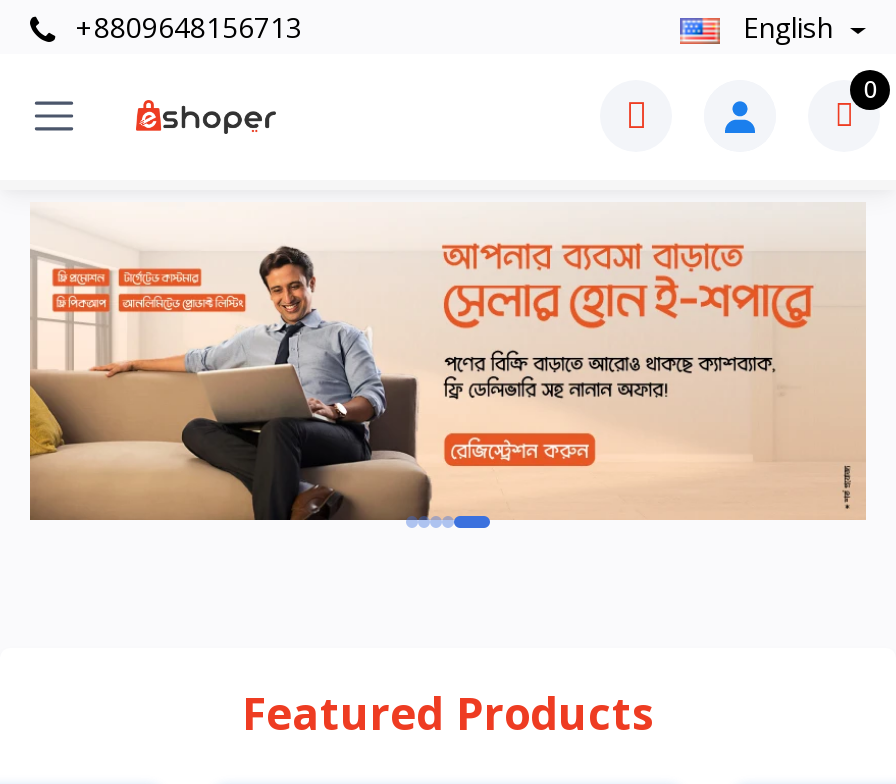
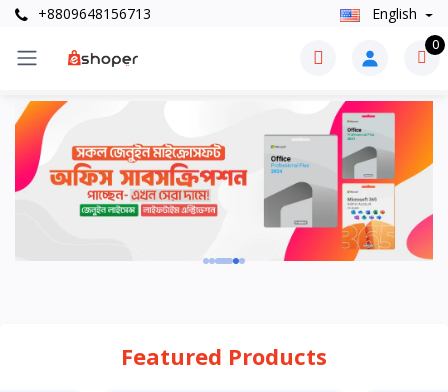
- [image]
+ [image]
